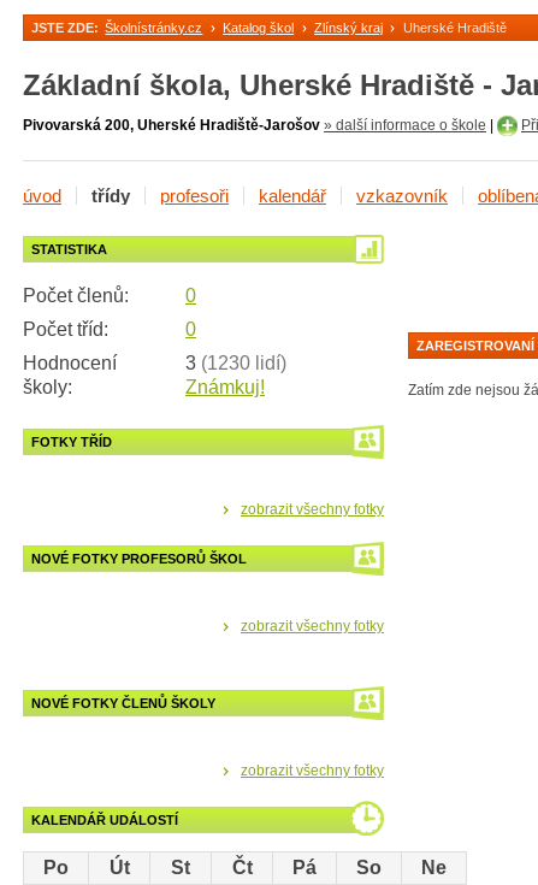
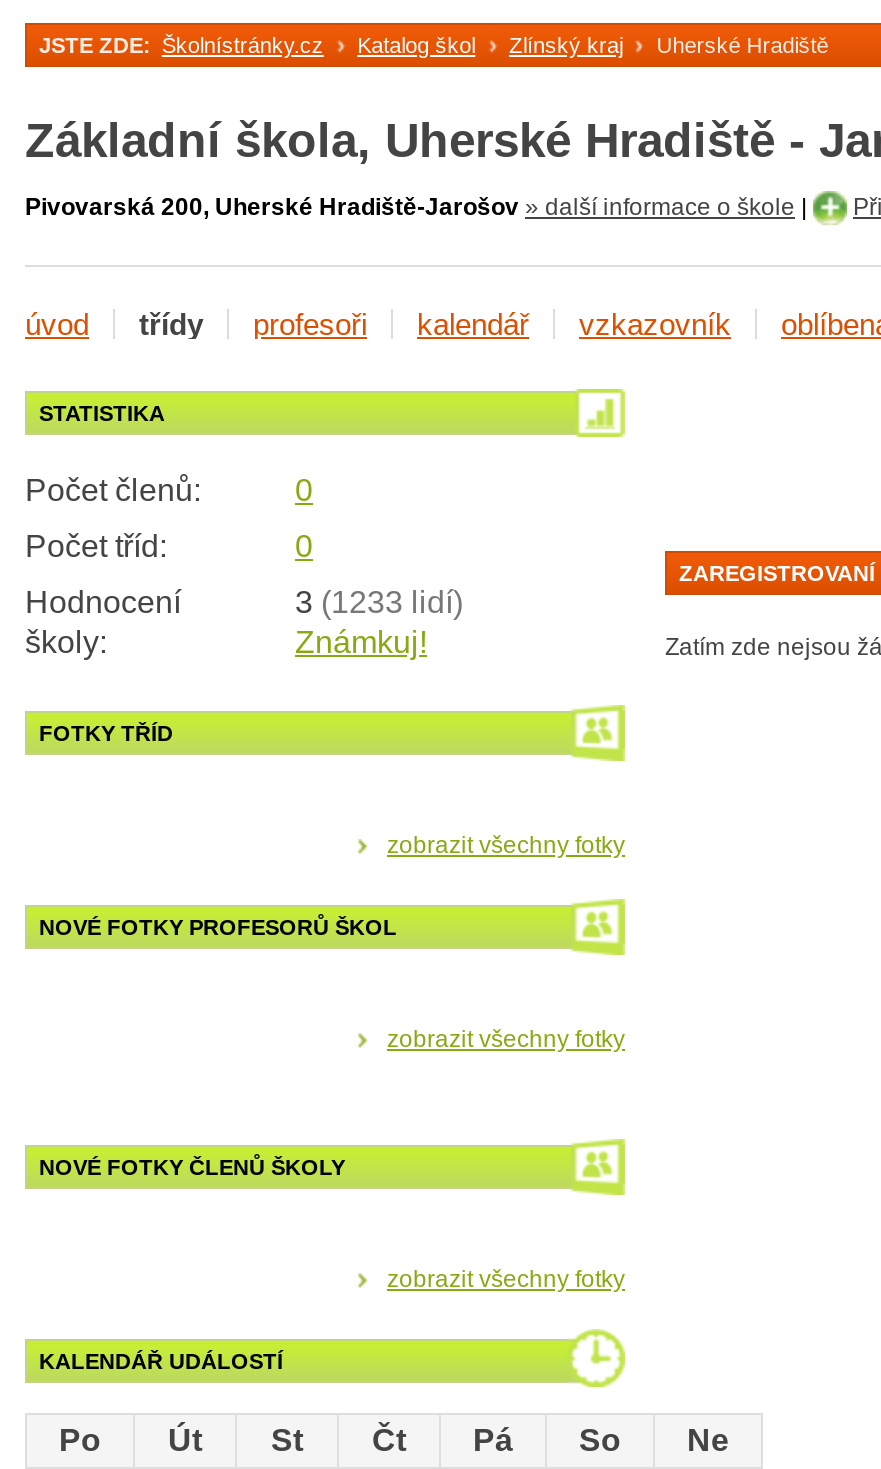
- 3 (1230 lidí)
+ 3 (1233 lidí)
